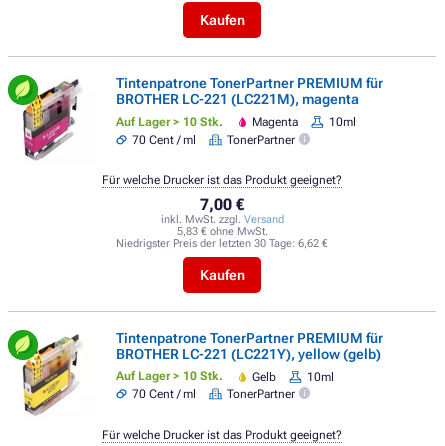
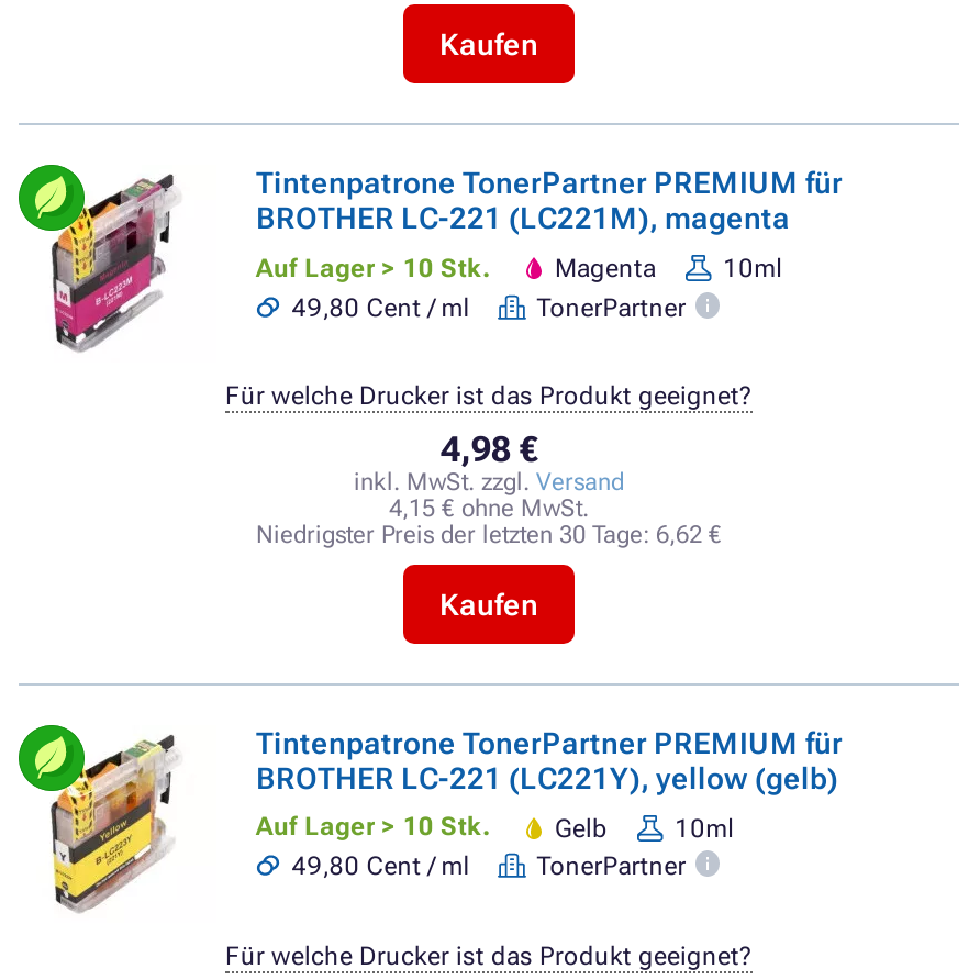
- 70 Cent / ml
+ 49,80 Cent / ml

- 7,00 €
+ 4,98 €

- 5,83 € ohne MwSt.
+ 4,15 € ohne MwSt.

- 70 Cent / ml
+ 49,80 Cent / ml
